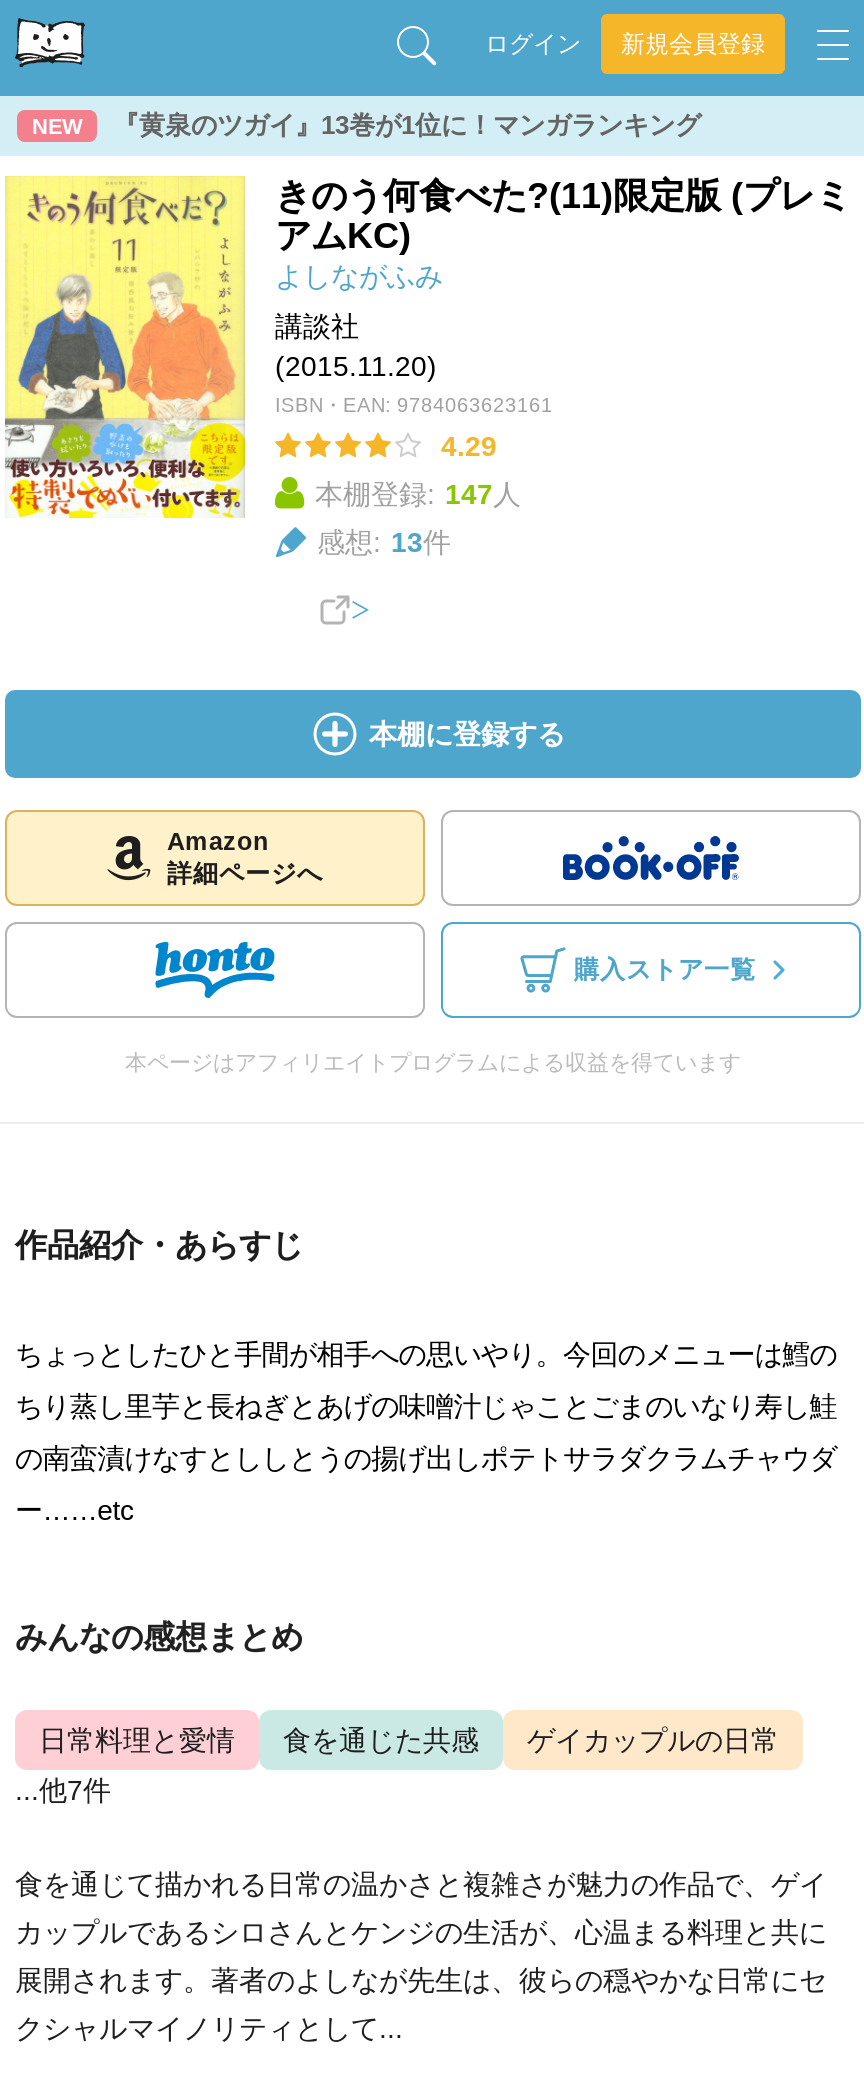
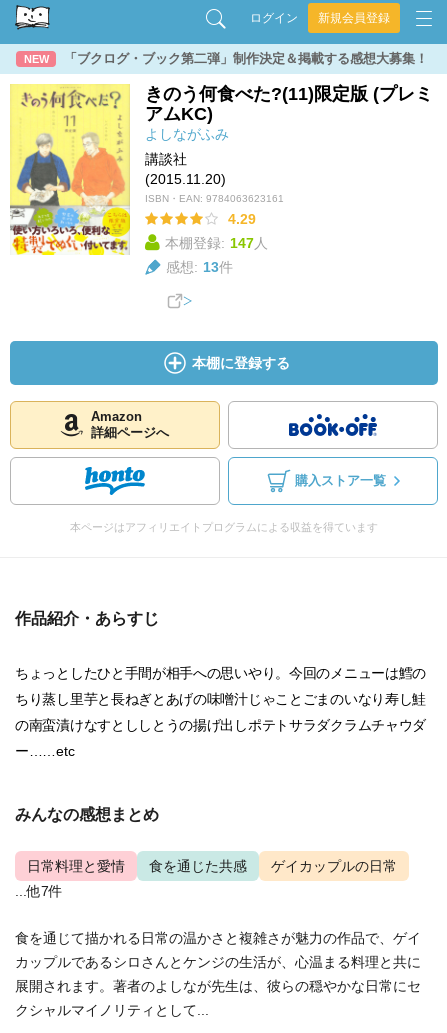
- 『黄泉のツガイ』13巻が1位に！マンガランキング
+ 「ブクログ・ブック第二弾」制作決定＆掲載する感想大募集！
